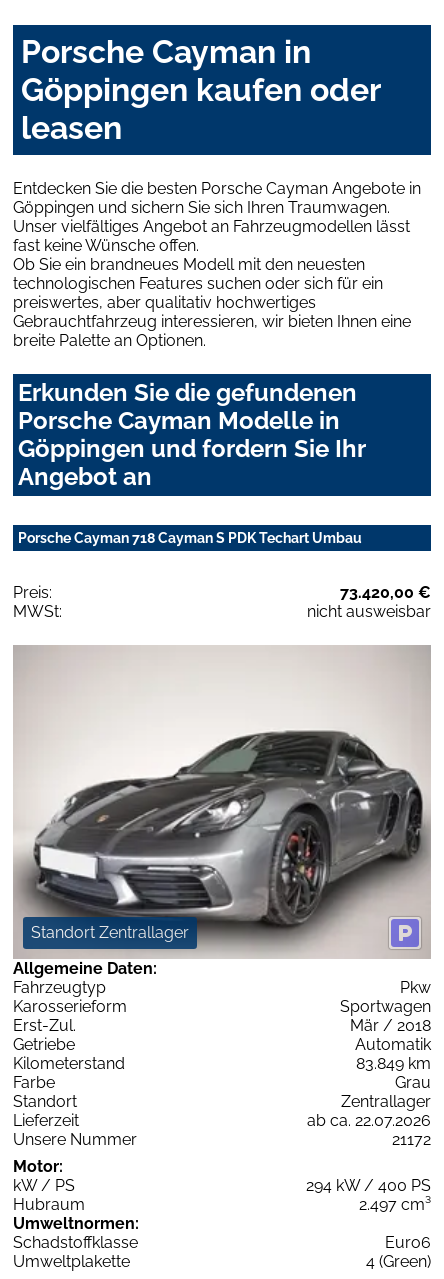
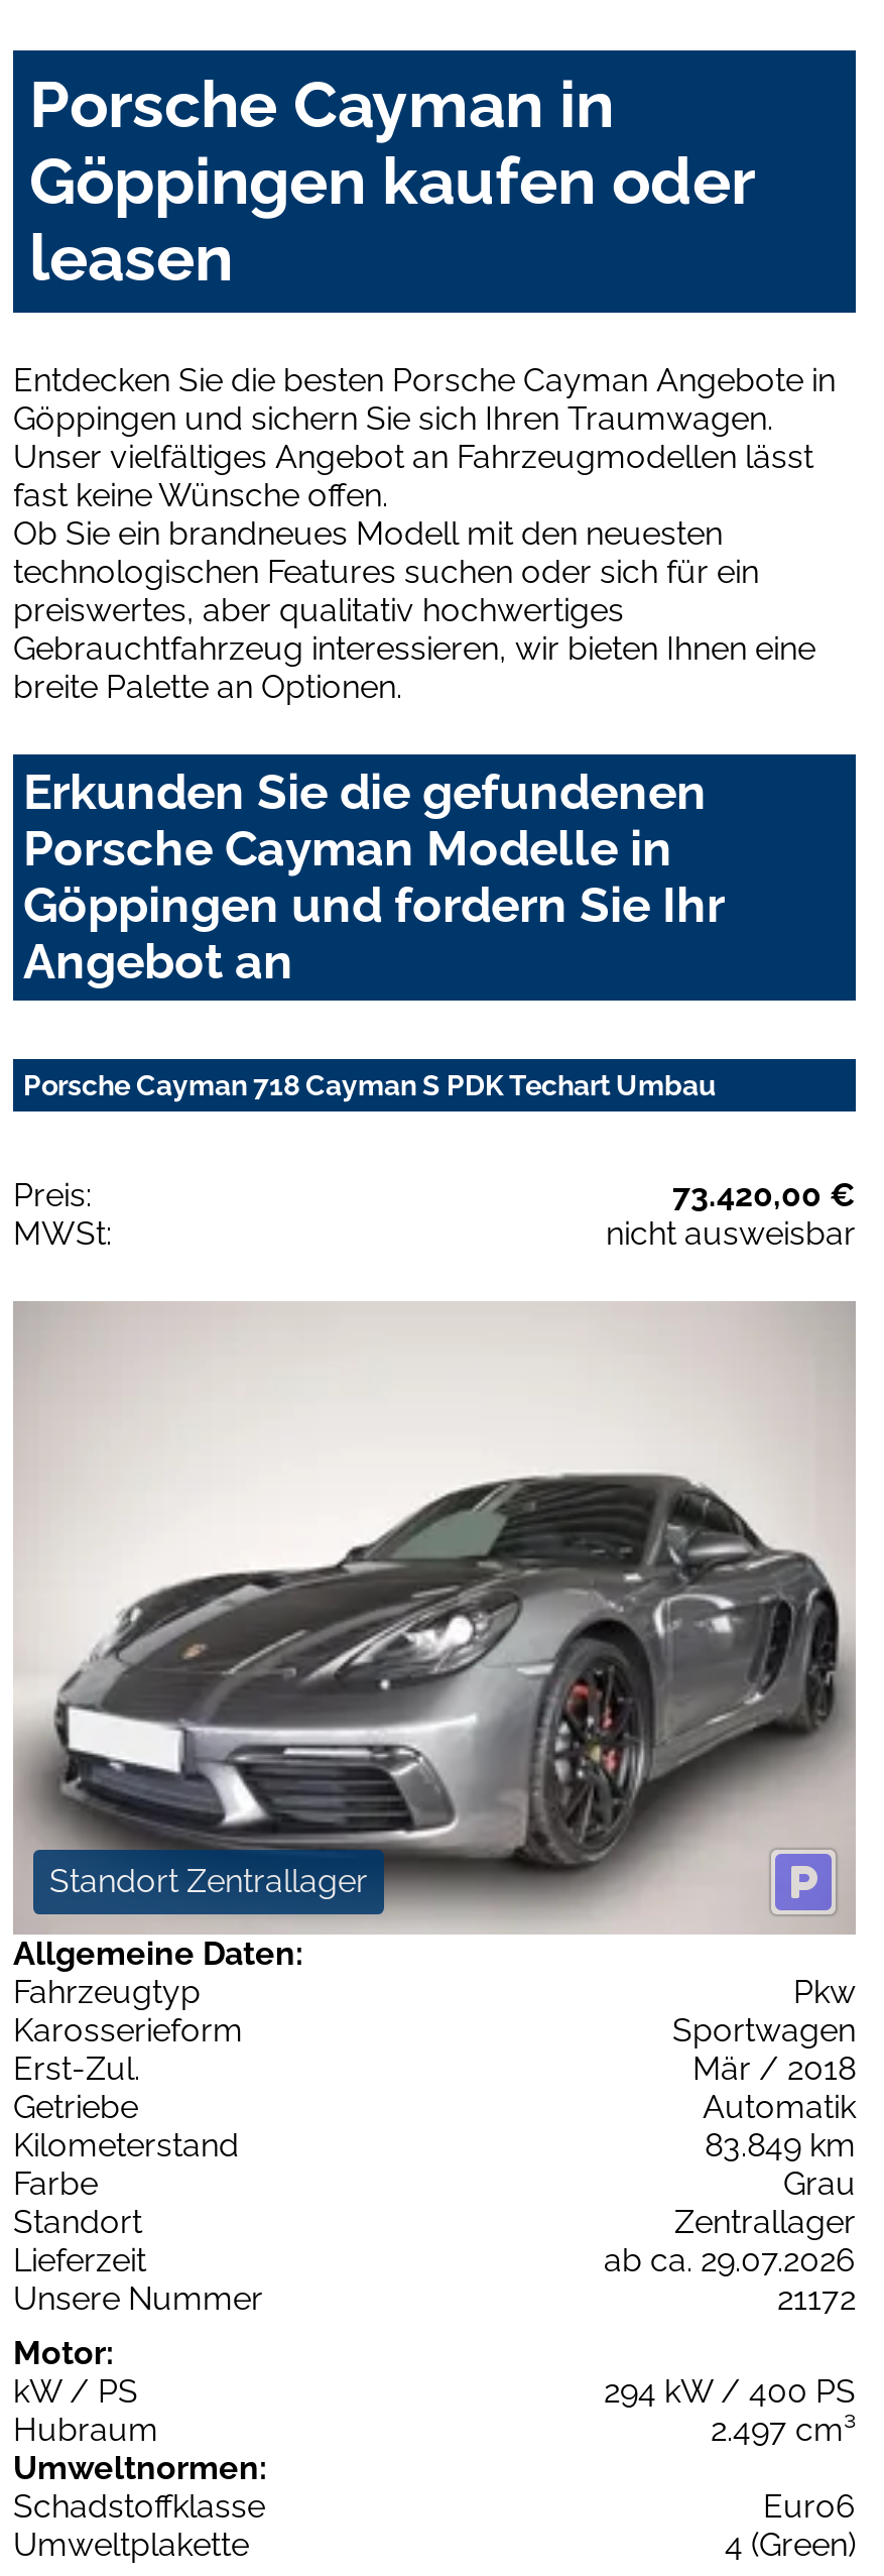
- ab ca. 22.07.2026
+ ab ca. 29.07.2026
